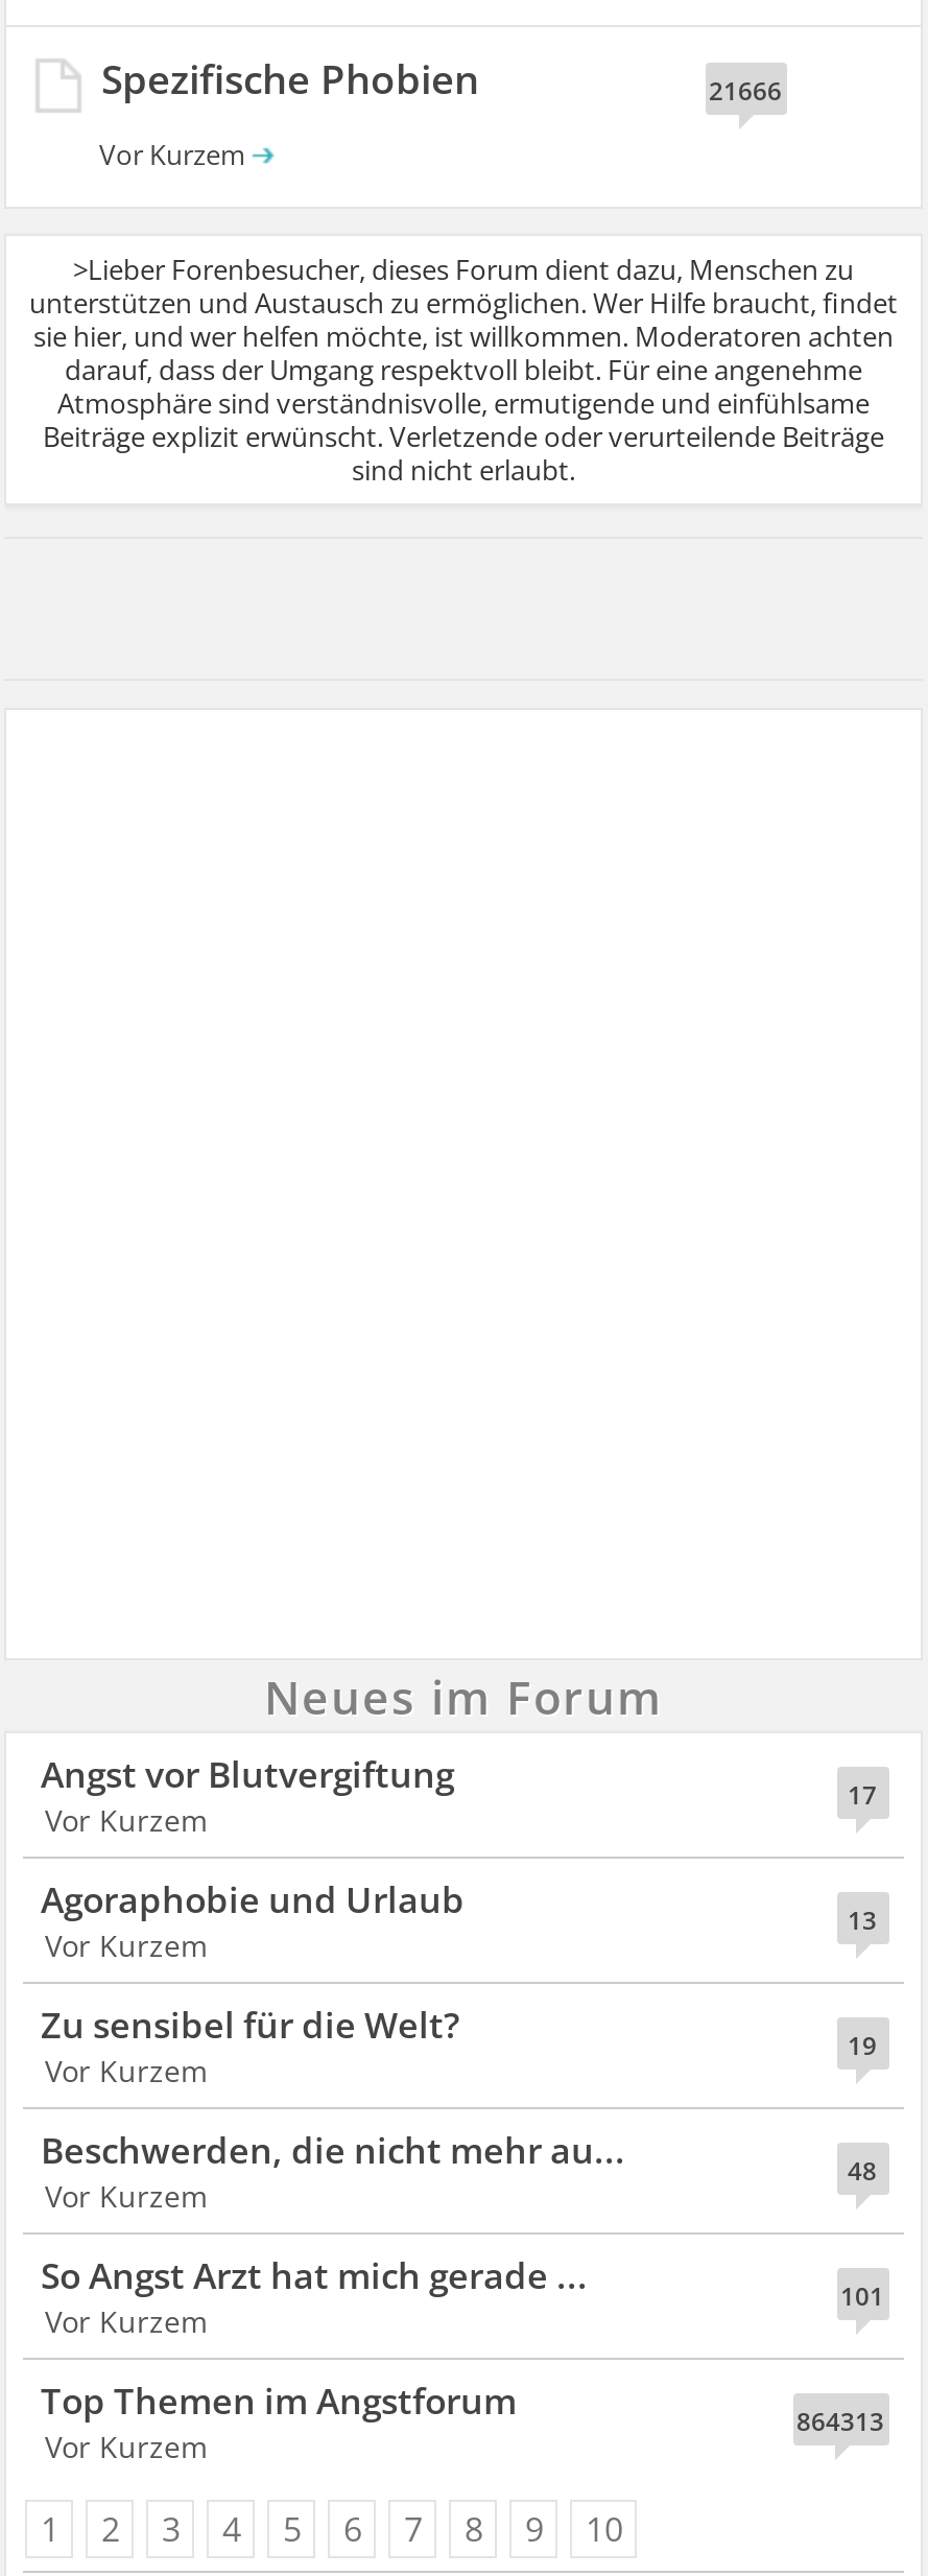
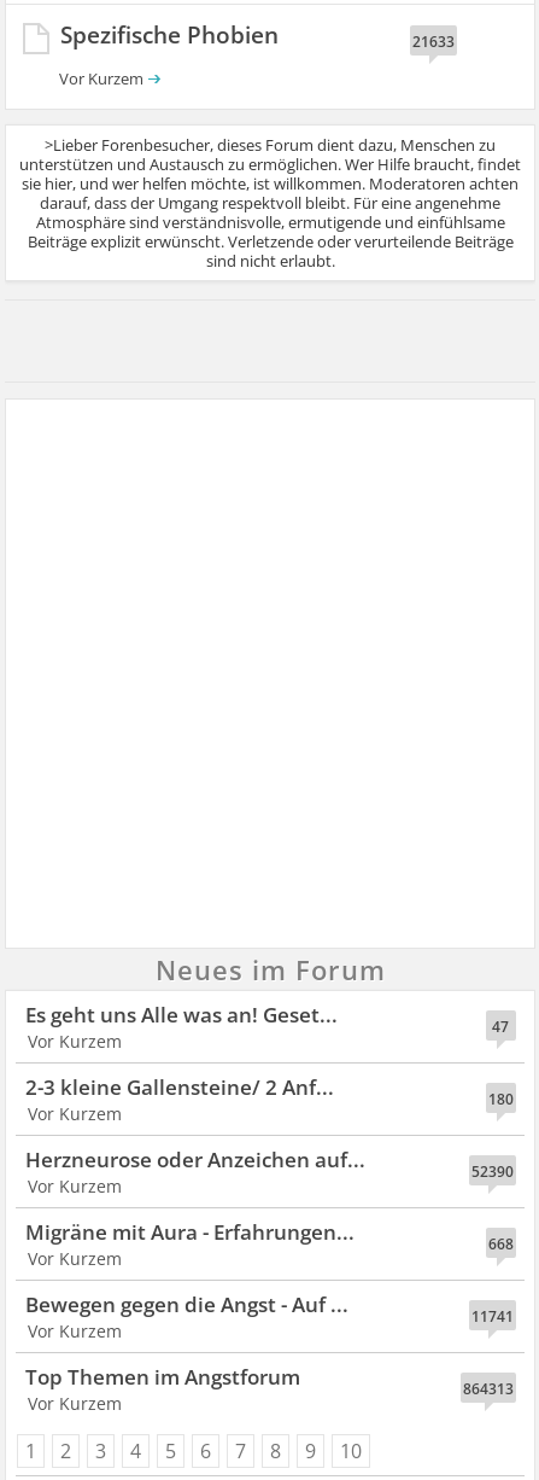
- 21666
+ 21633

- 17
- Angst vor Blutvergiftung
+ 47
+ Es geht uns Alle was an! Geset...

- 13
- Agoraphobie und Urlaub
+ 180
+ 2-3 kleine Gallensteine/ 2 Anf...

- 19
- Zu sensibel für die Welt?
+ 52390
+ Herzneurose oder Anzeichen auf...

- 48
- Beschwerden, die nicht mehr au...
+ 668
+ Migräne mit Aura - Erfahrungen...

- 101
- So Angst Arzt hat mich gerade ...
+ 11741
+ Bewegen gegen die Angst - Auf ...
